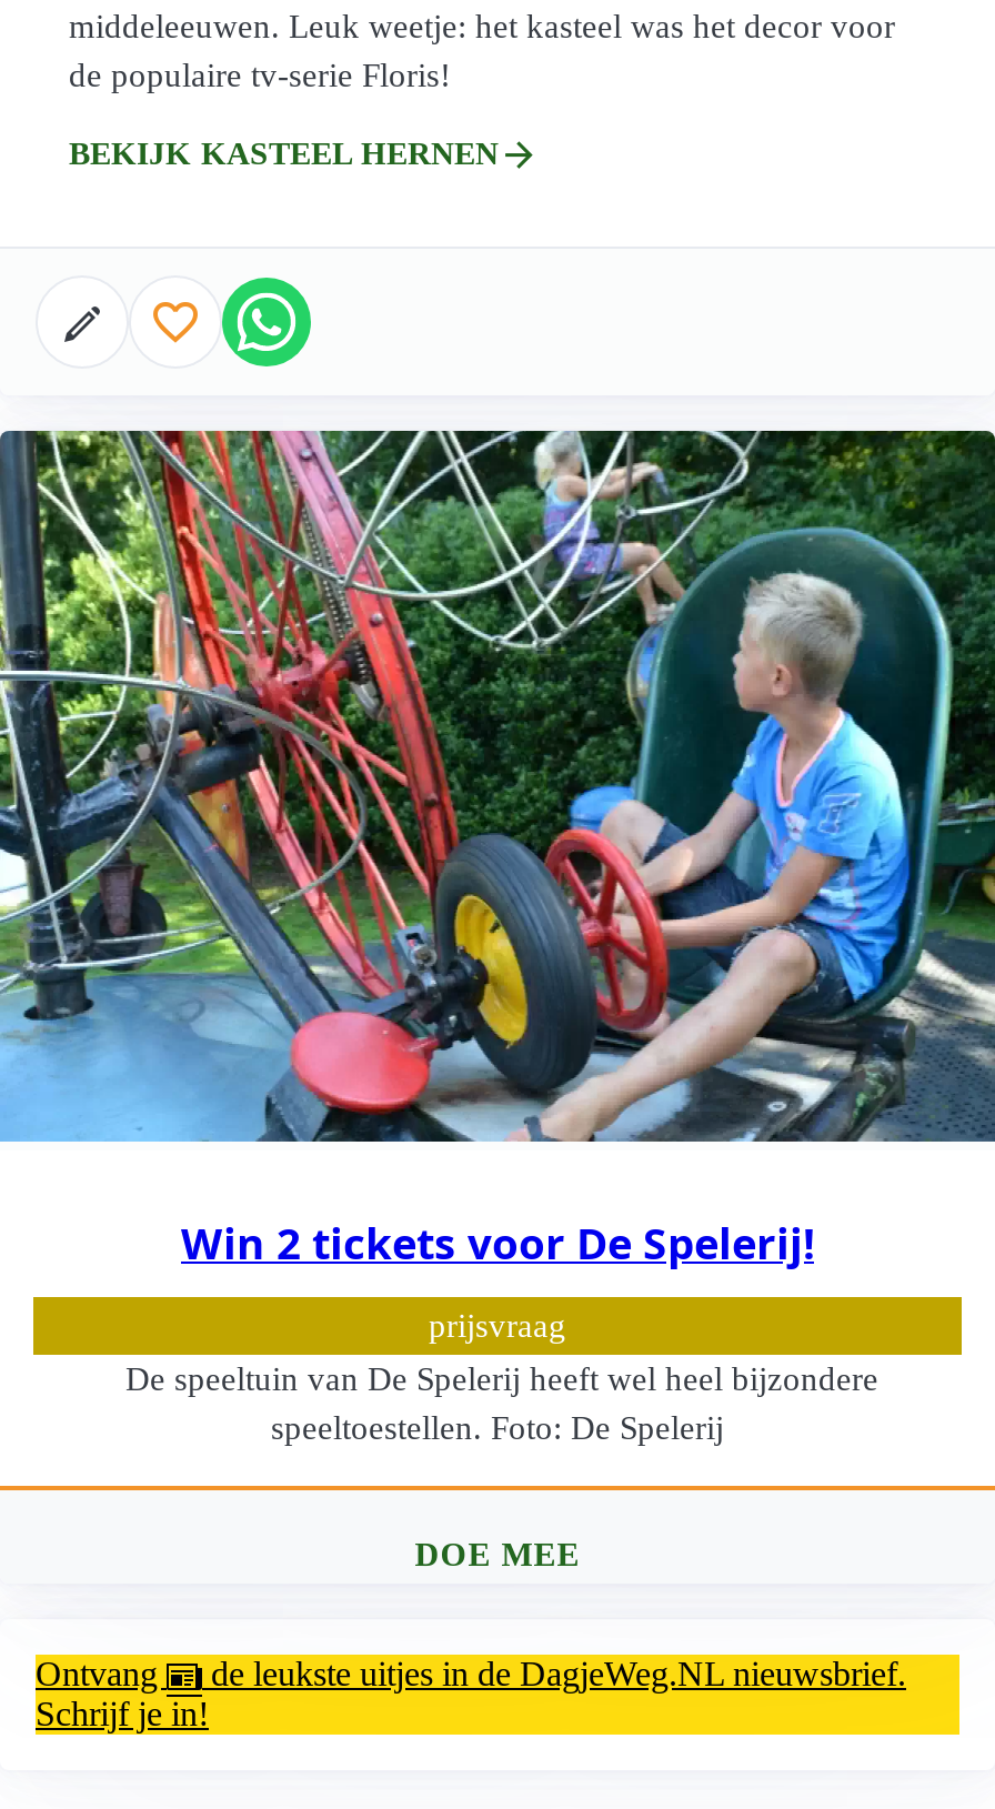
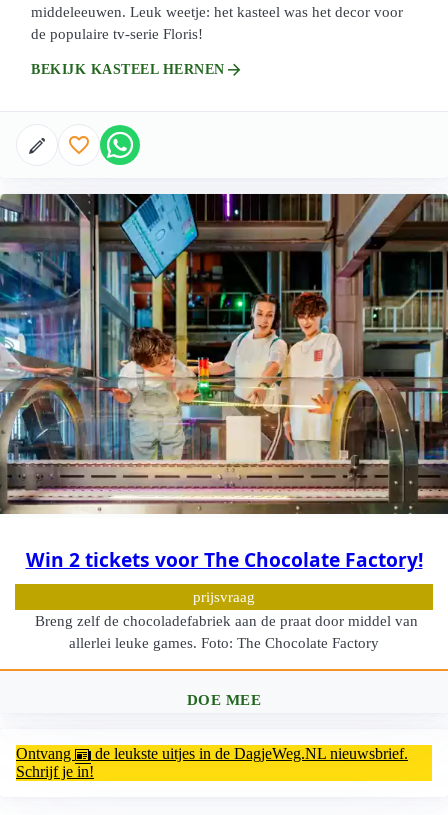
- [image]
- Win 2 tickets voor De Spelerij!
+ [image]
+ Win 2 tickets voor The Chocolate Factory!

- De speeltuin van De Spelerij heeft wel heel bijzondere
- speeltoestellen. Foto: De Spelerij
+ Breng zelf de chocoladefabriek aan de praat door middel van
+ allerlei leuke games. Foto: The Chocolate Factory
